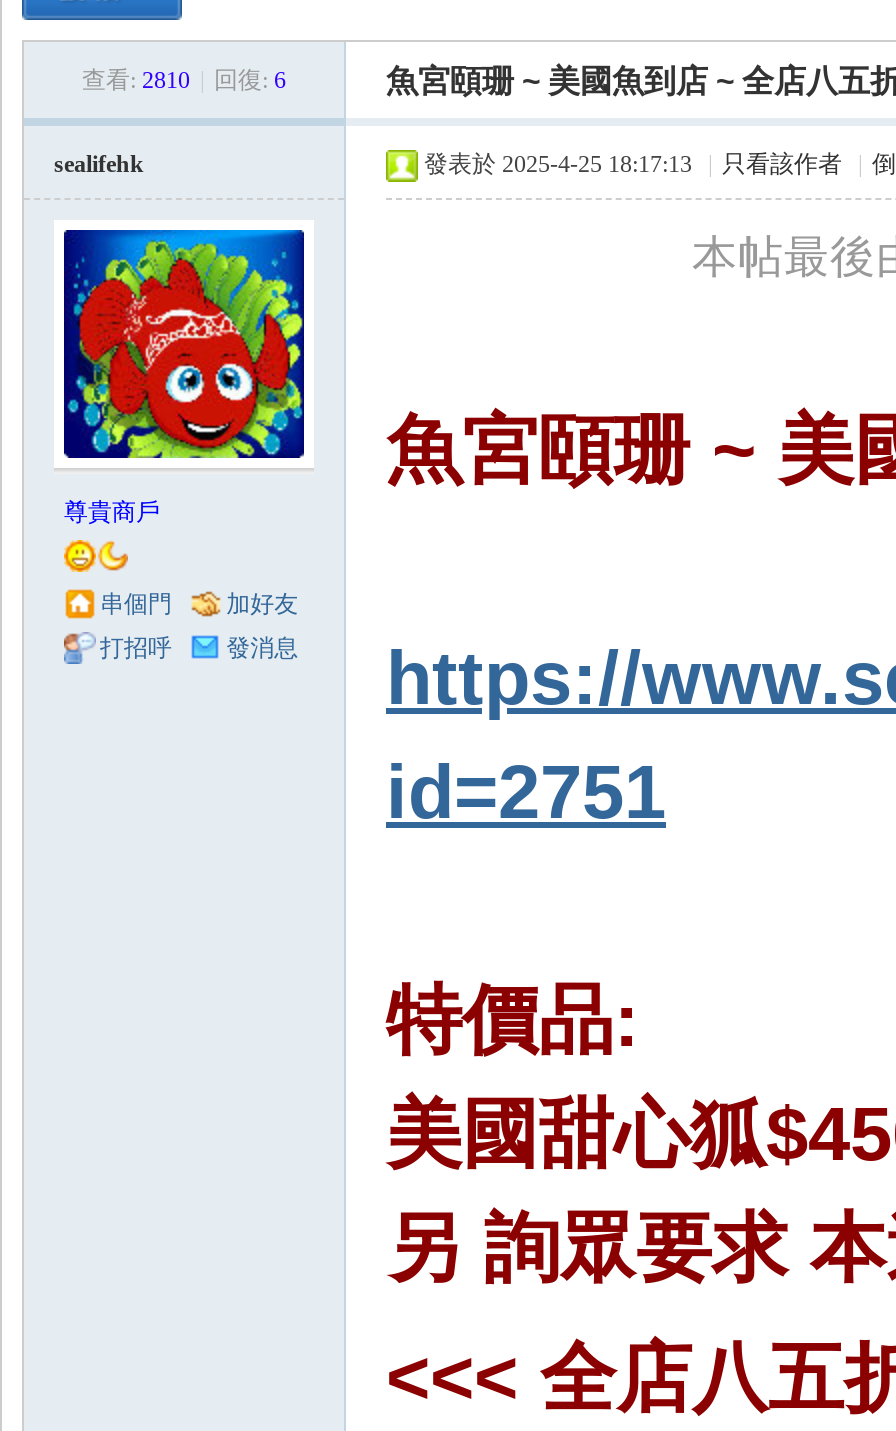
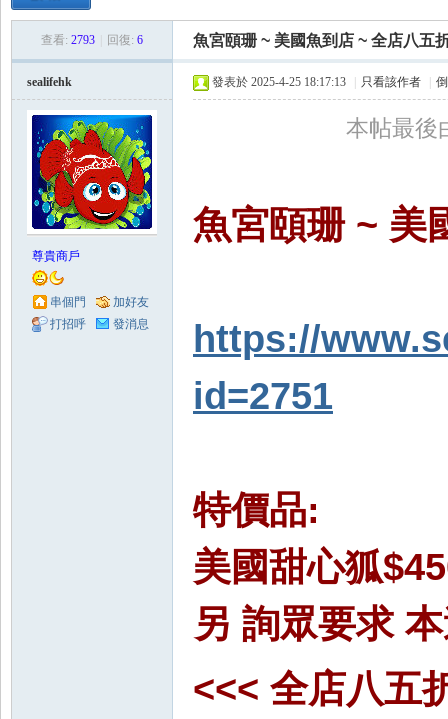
- 查看: 2810 回復: 6
+ 查看: 2793 回復: 6
